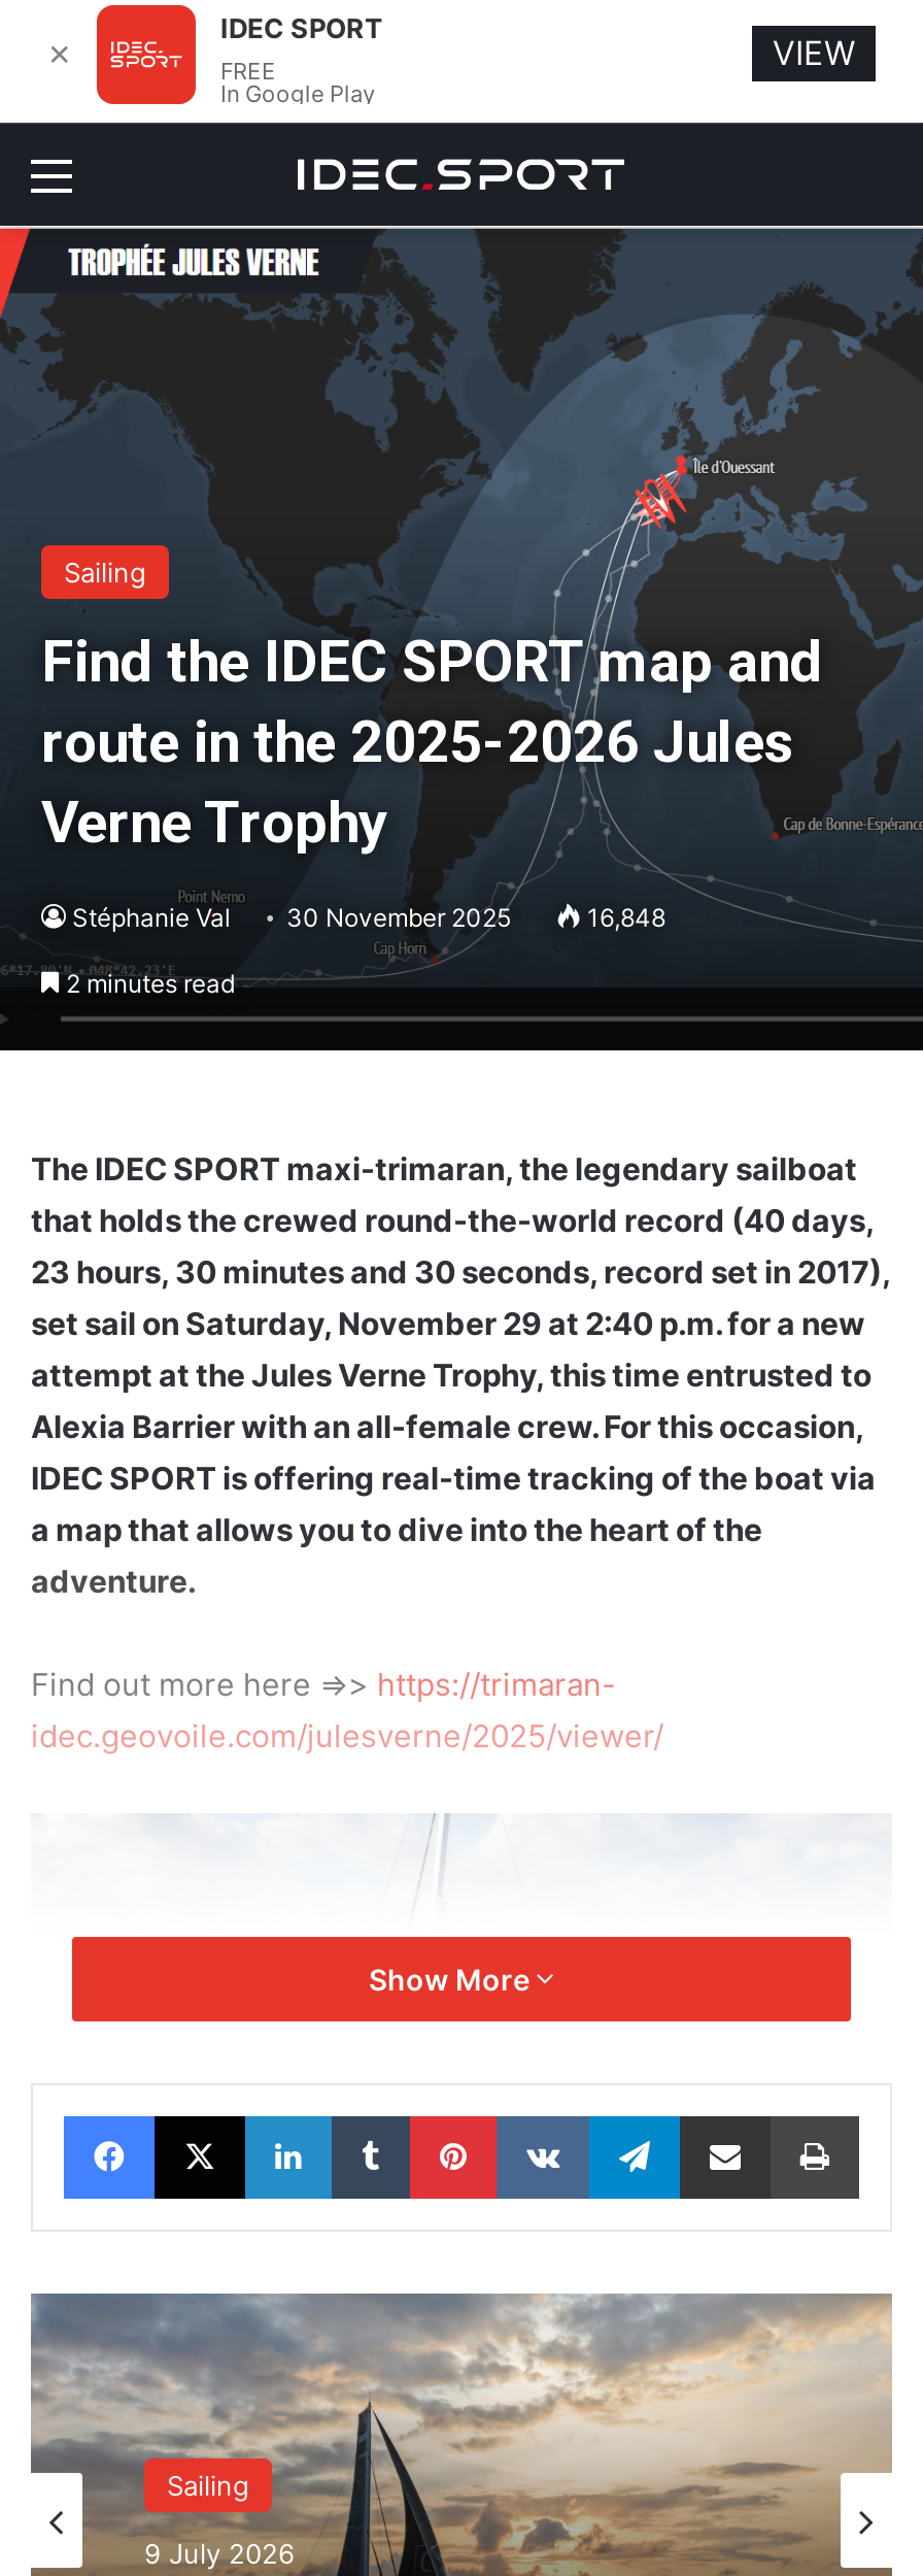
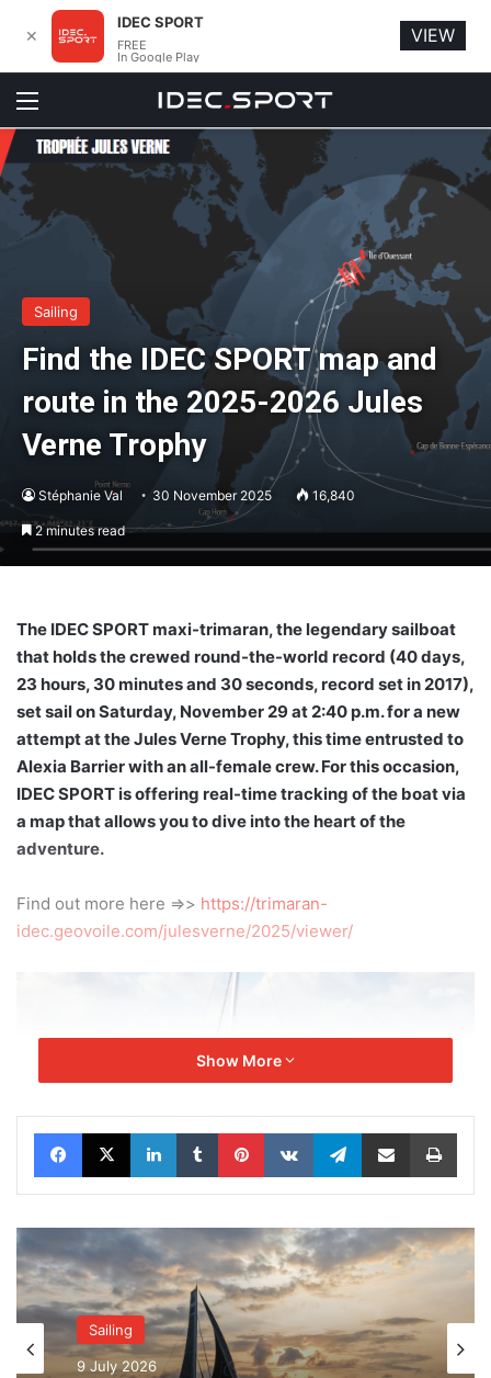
- 16,848
+ 16,840
